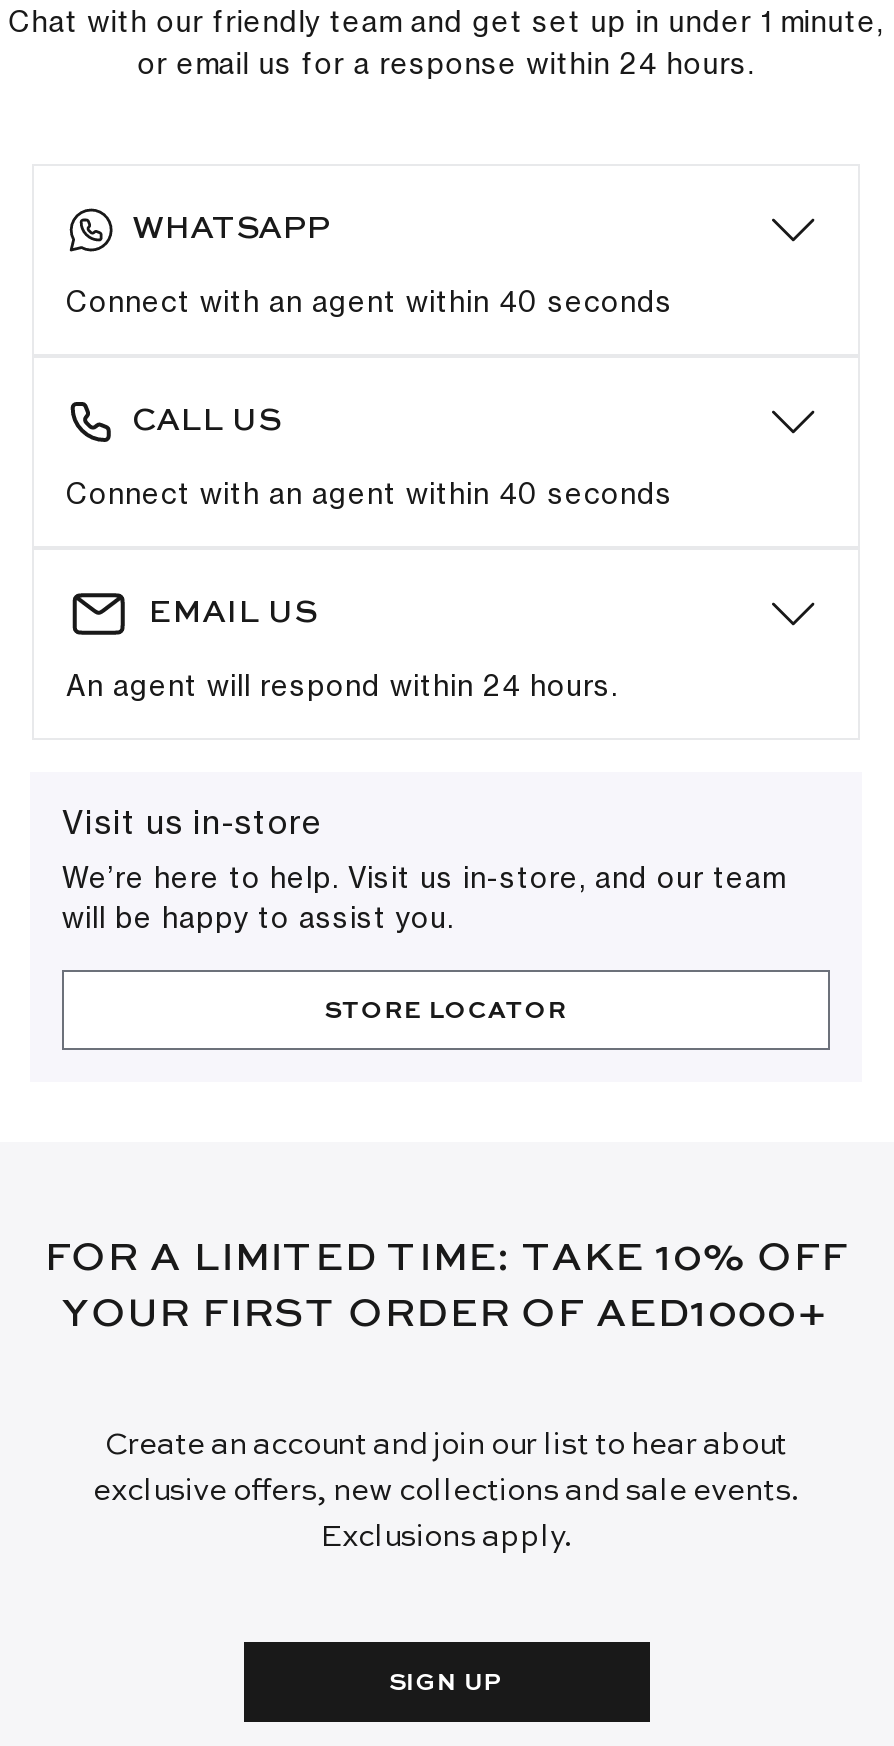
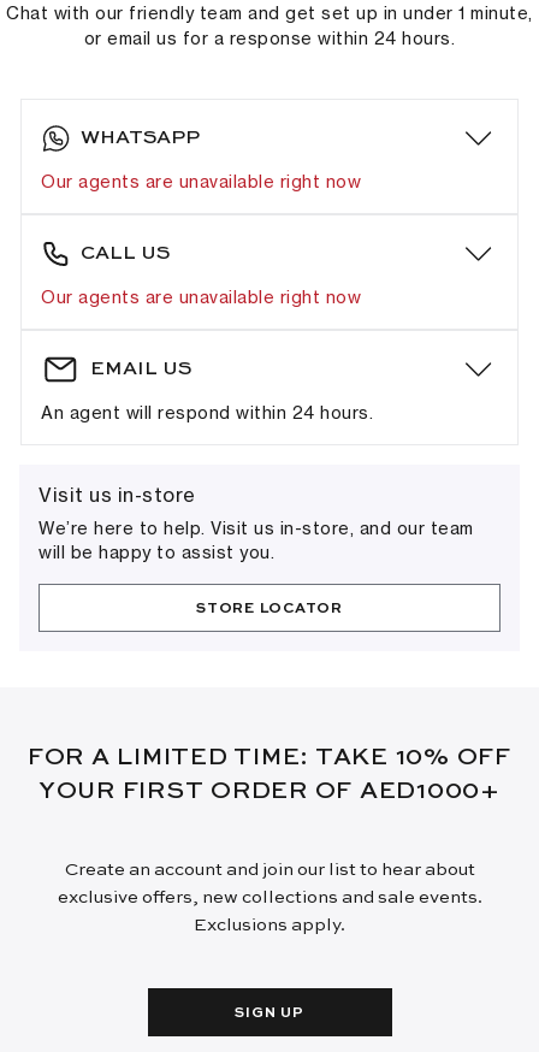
- Connect with an agent within 40 seconds
+ Our agents are unavailable right now

- Connect with an agent within 40 seconds
+ Our agents are unavailable right now
